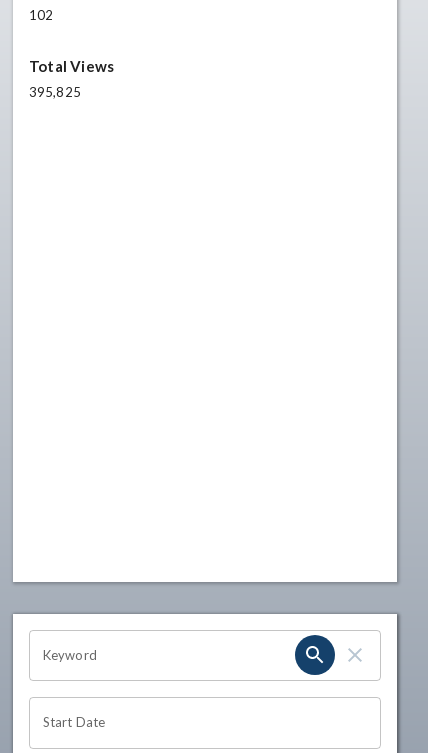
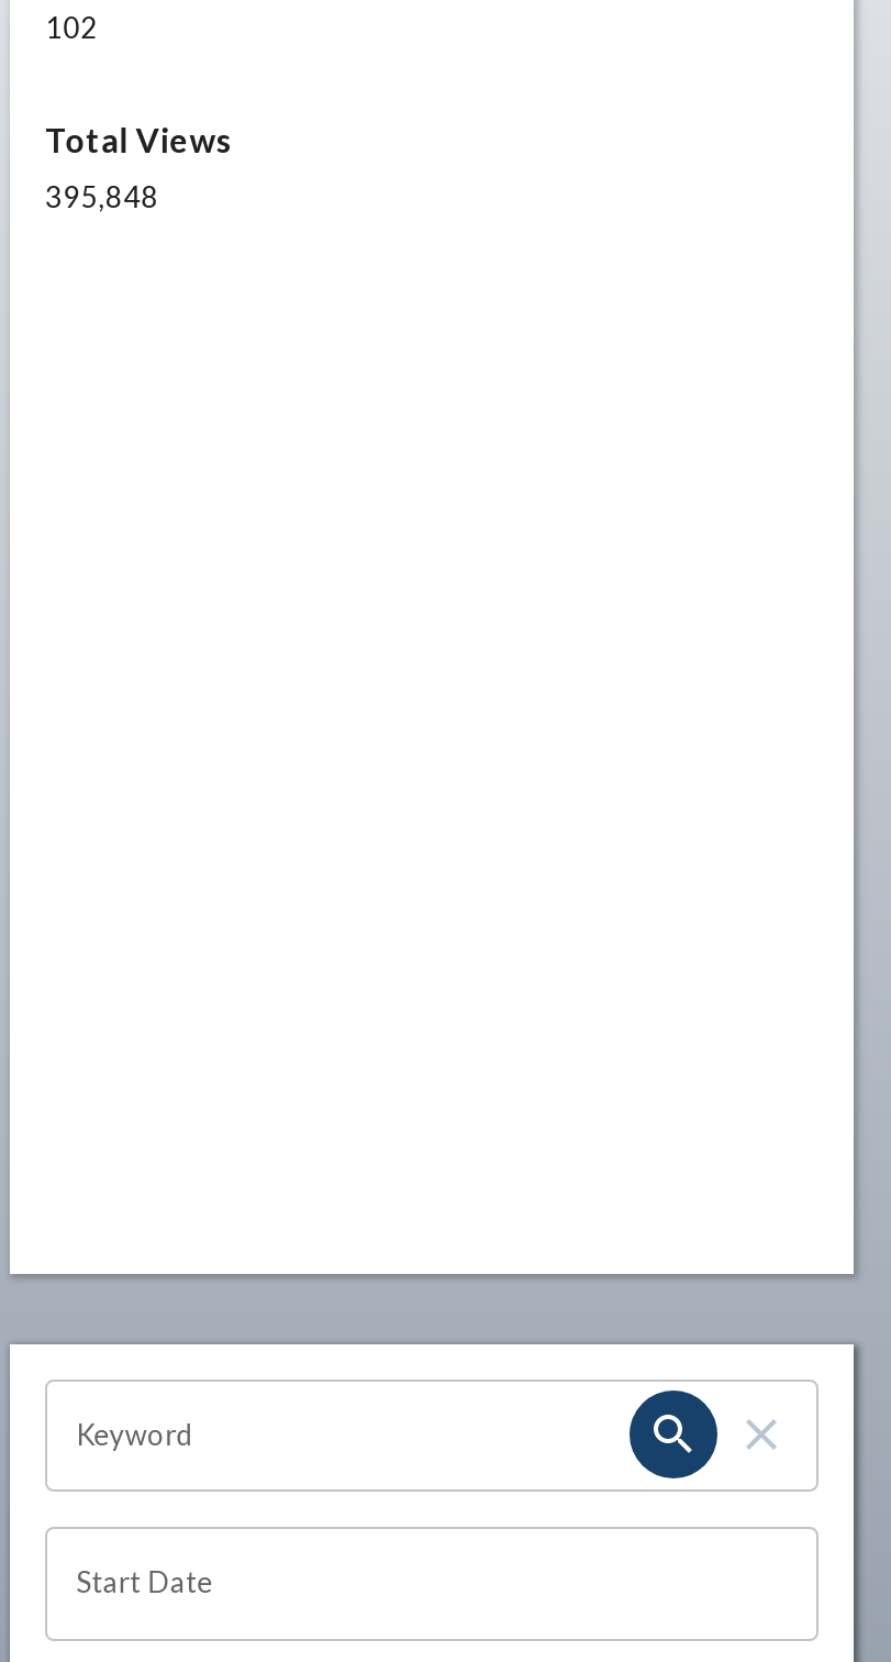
- 395,825
+ 395,848
